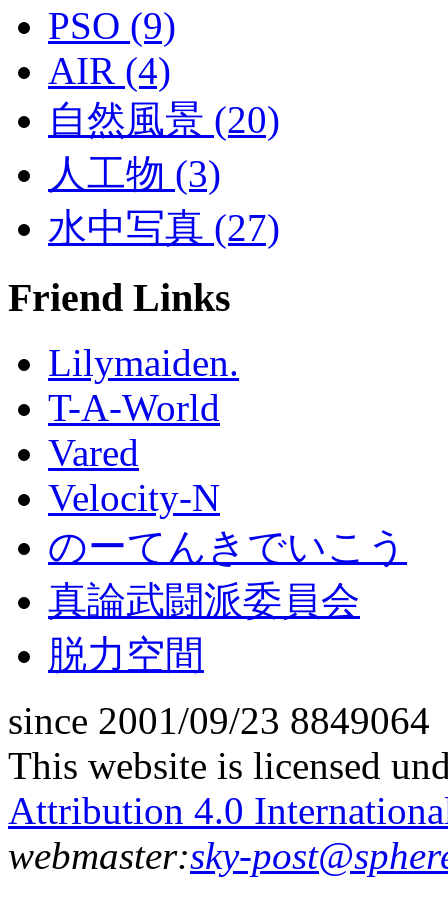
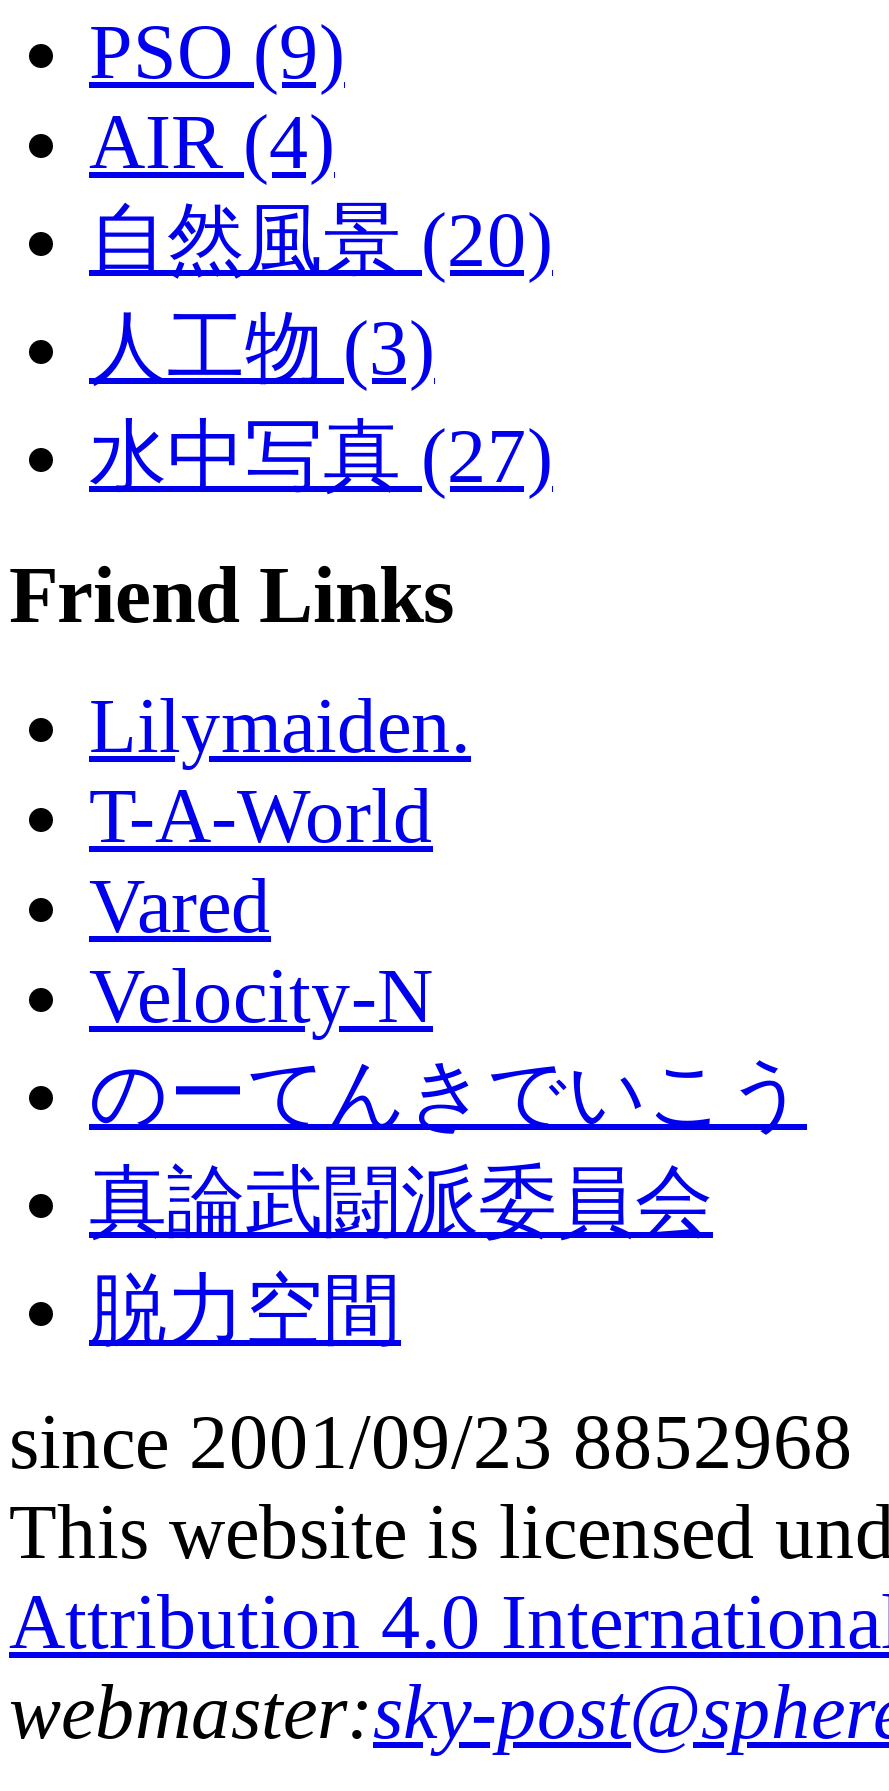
- since 2001/09/23 8849064
+ since 2001/09/23 8852968
